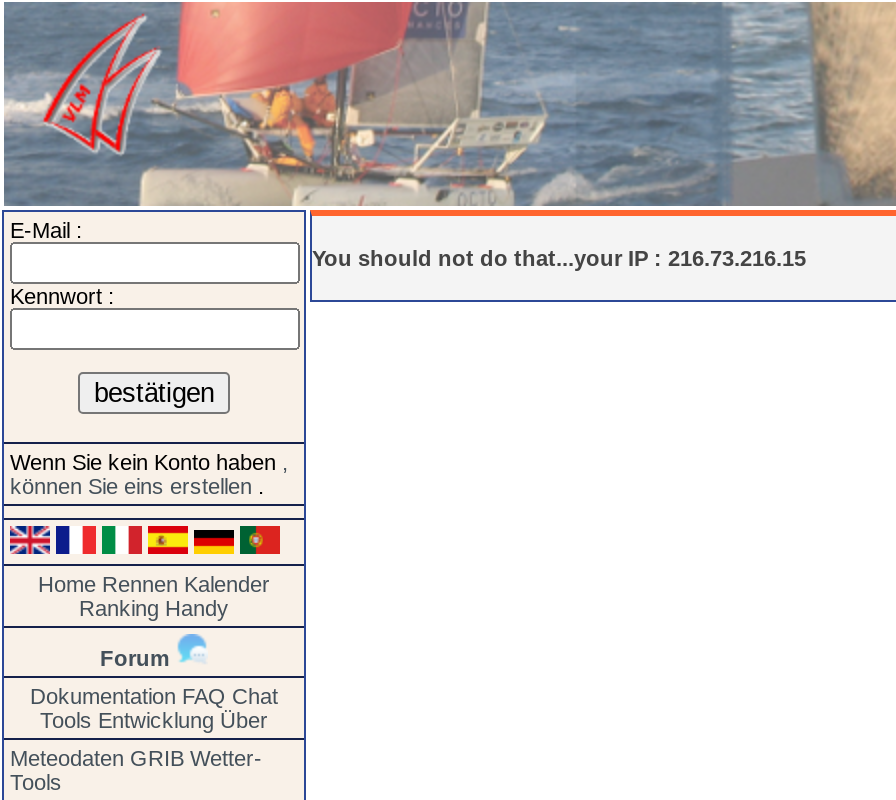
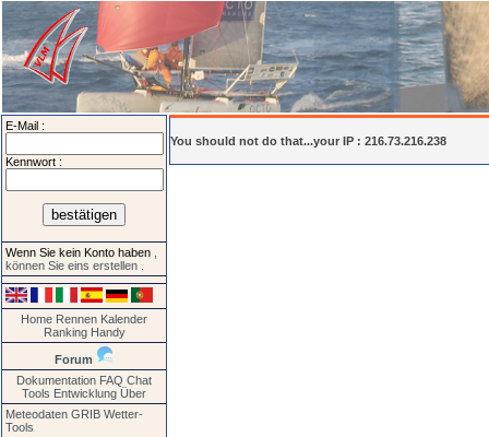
- You should not do that...your IP : 216.73.216.15
+ You should not do that...your IP : 216.73.216.238
